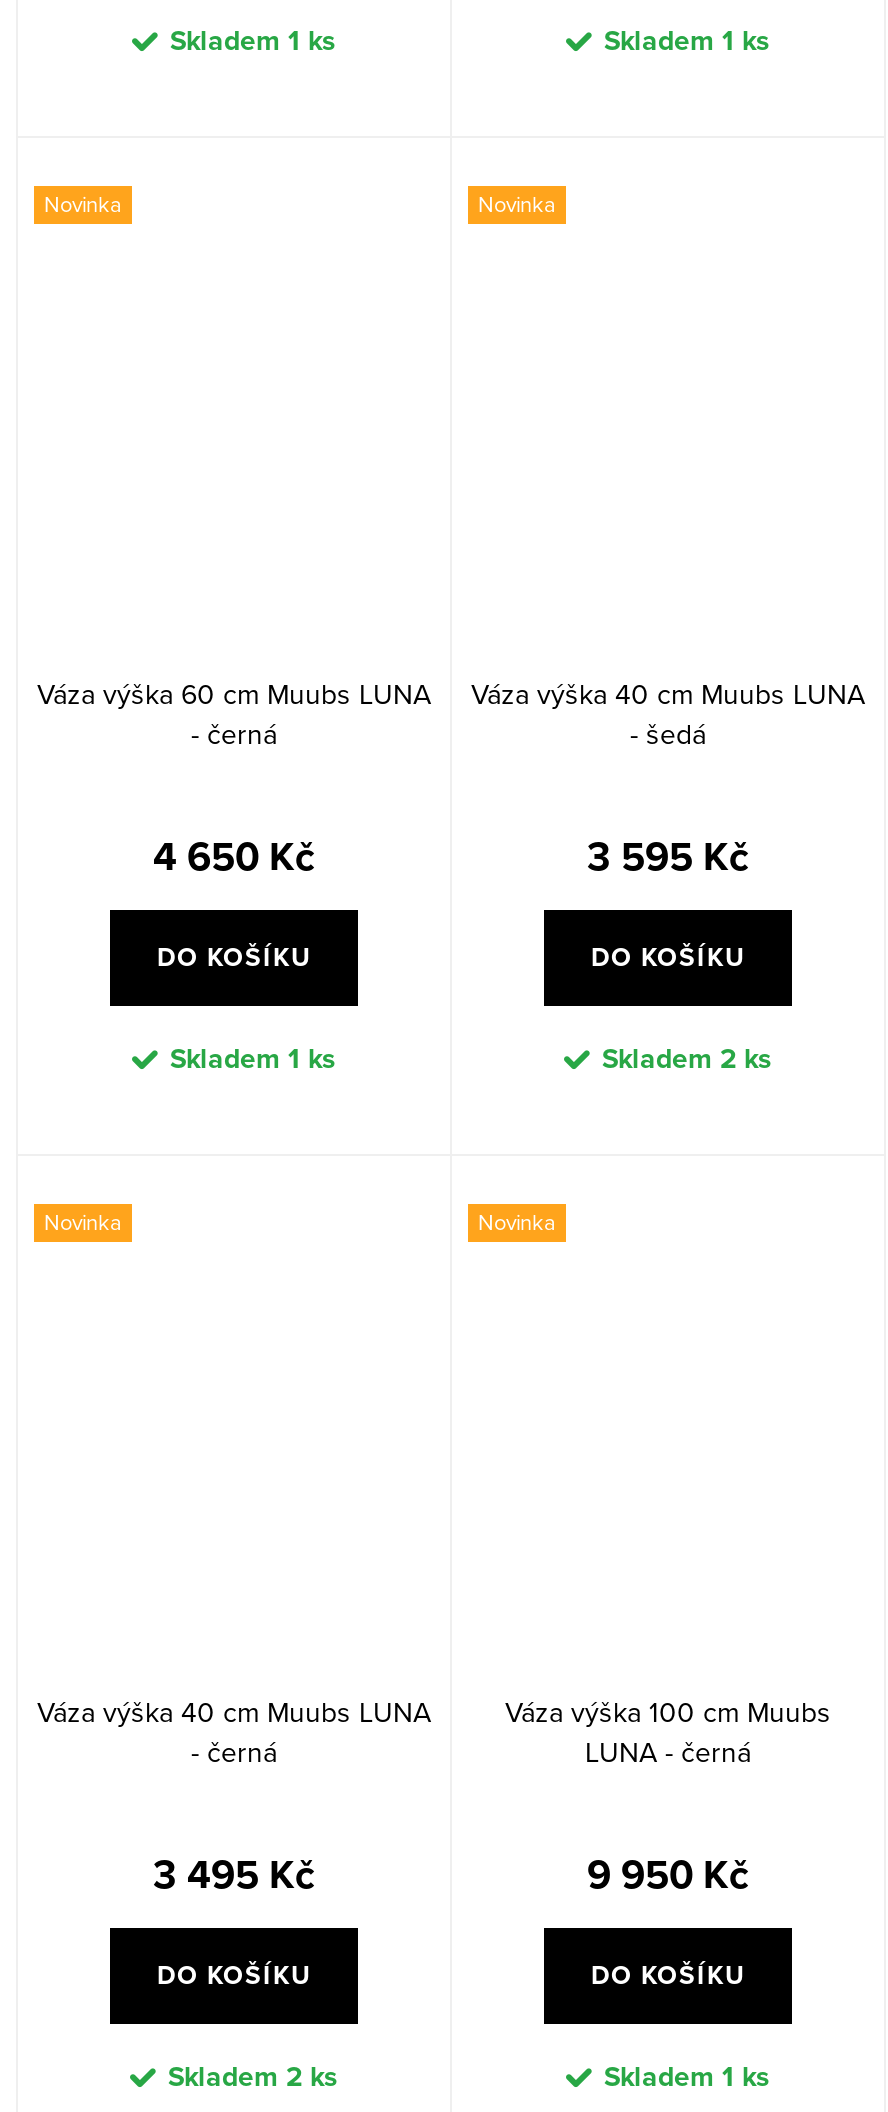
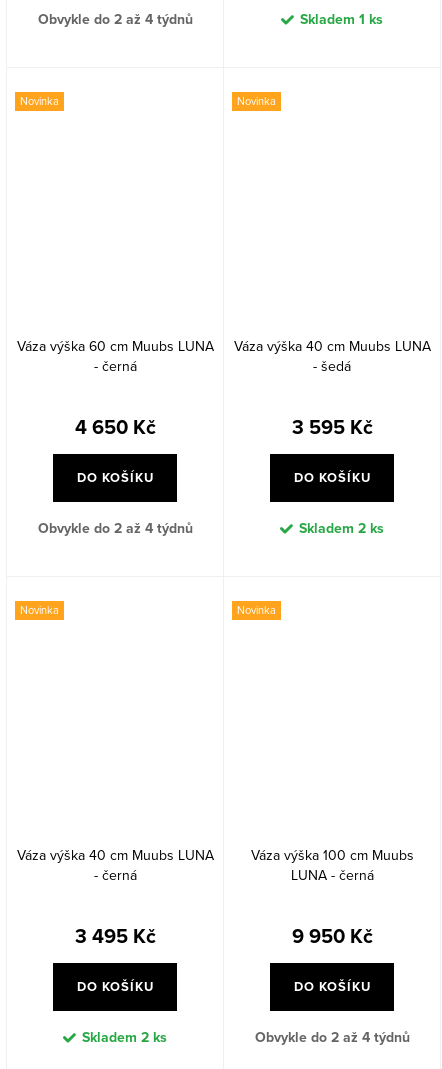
- Skladem 1 ks
+ Obvykle do 2 až 4 týdnů

- Skladem 1 ks
+ Obvykle do 2 až 4 týdnů

- Skladem 1 ks
+ Obvykle do 2 až 4 týdnů
